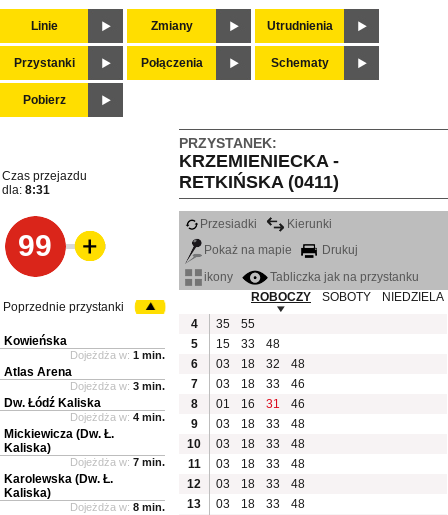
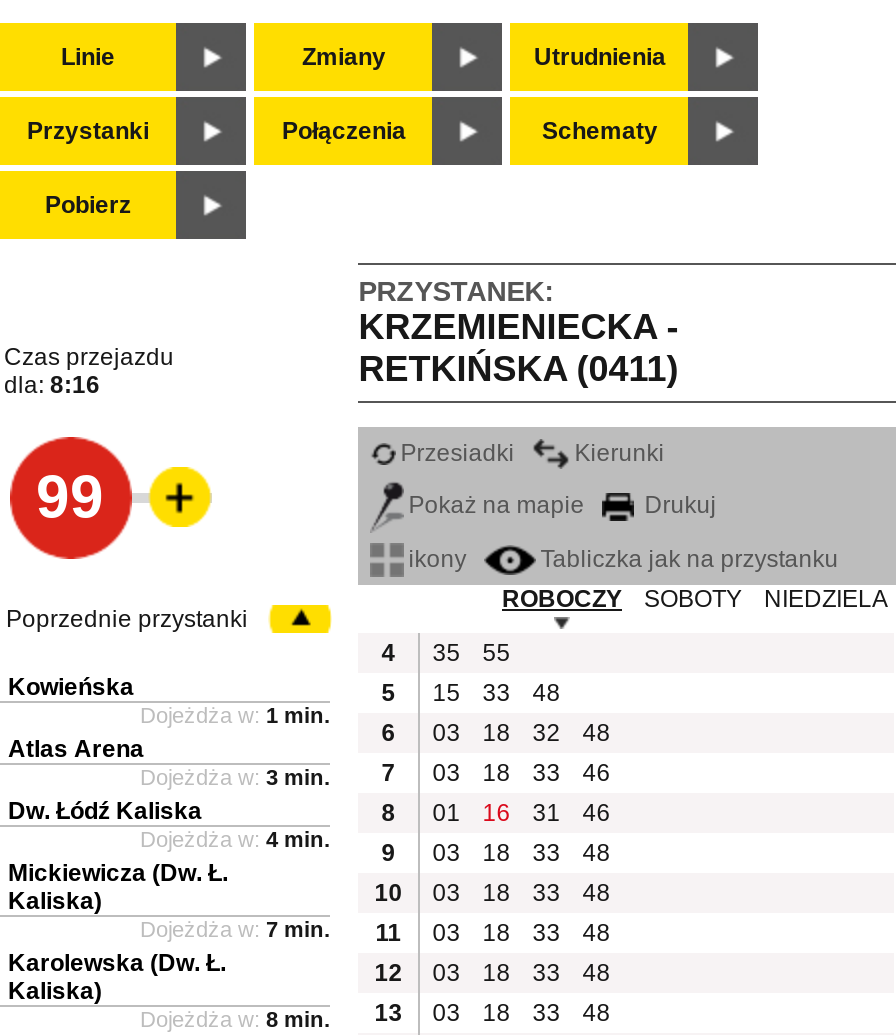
- dla: 8:31
+ dla: 8:16
